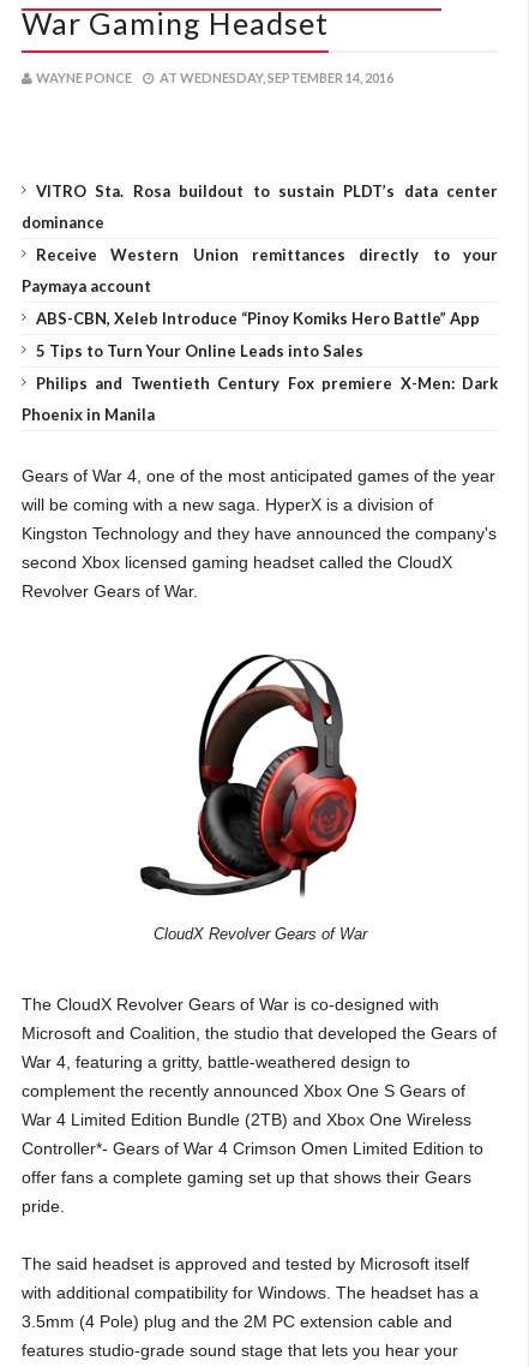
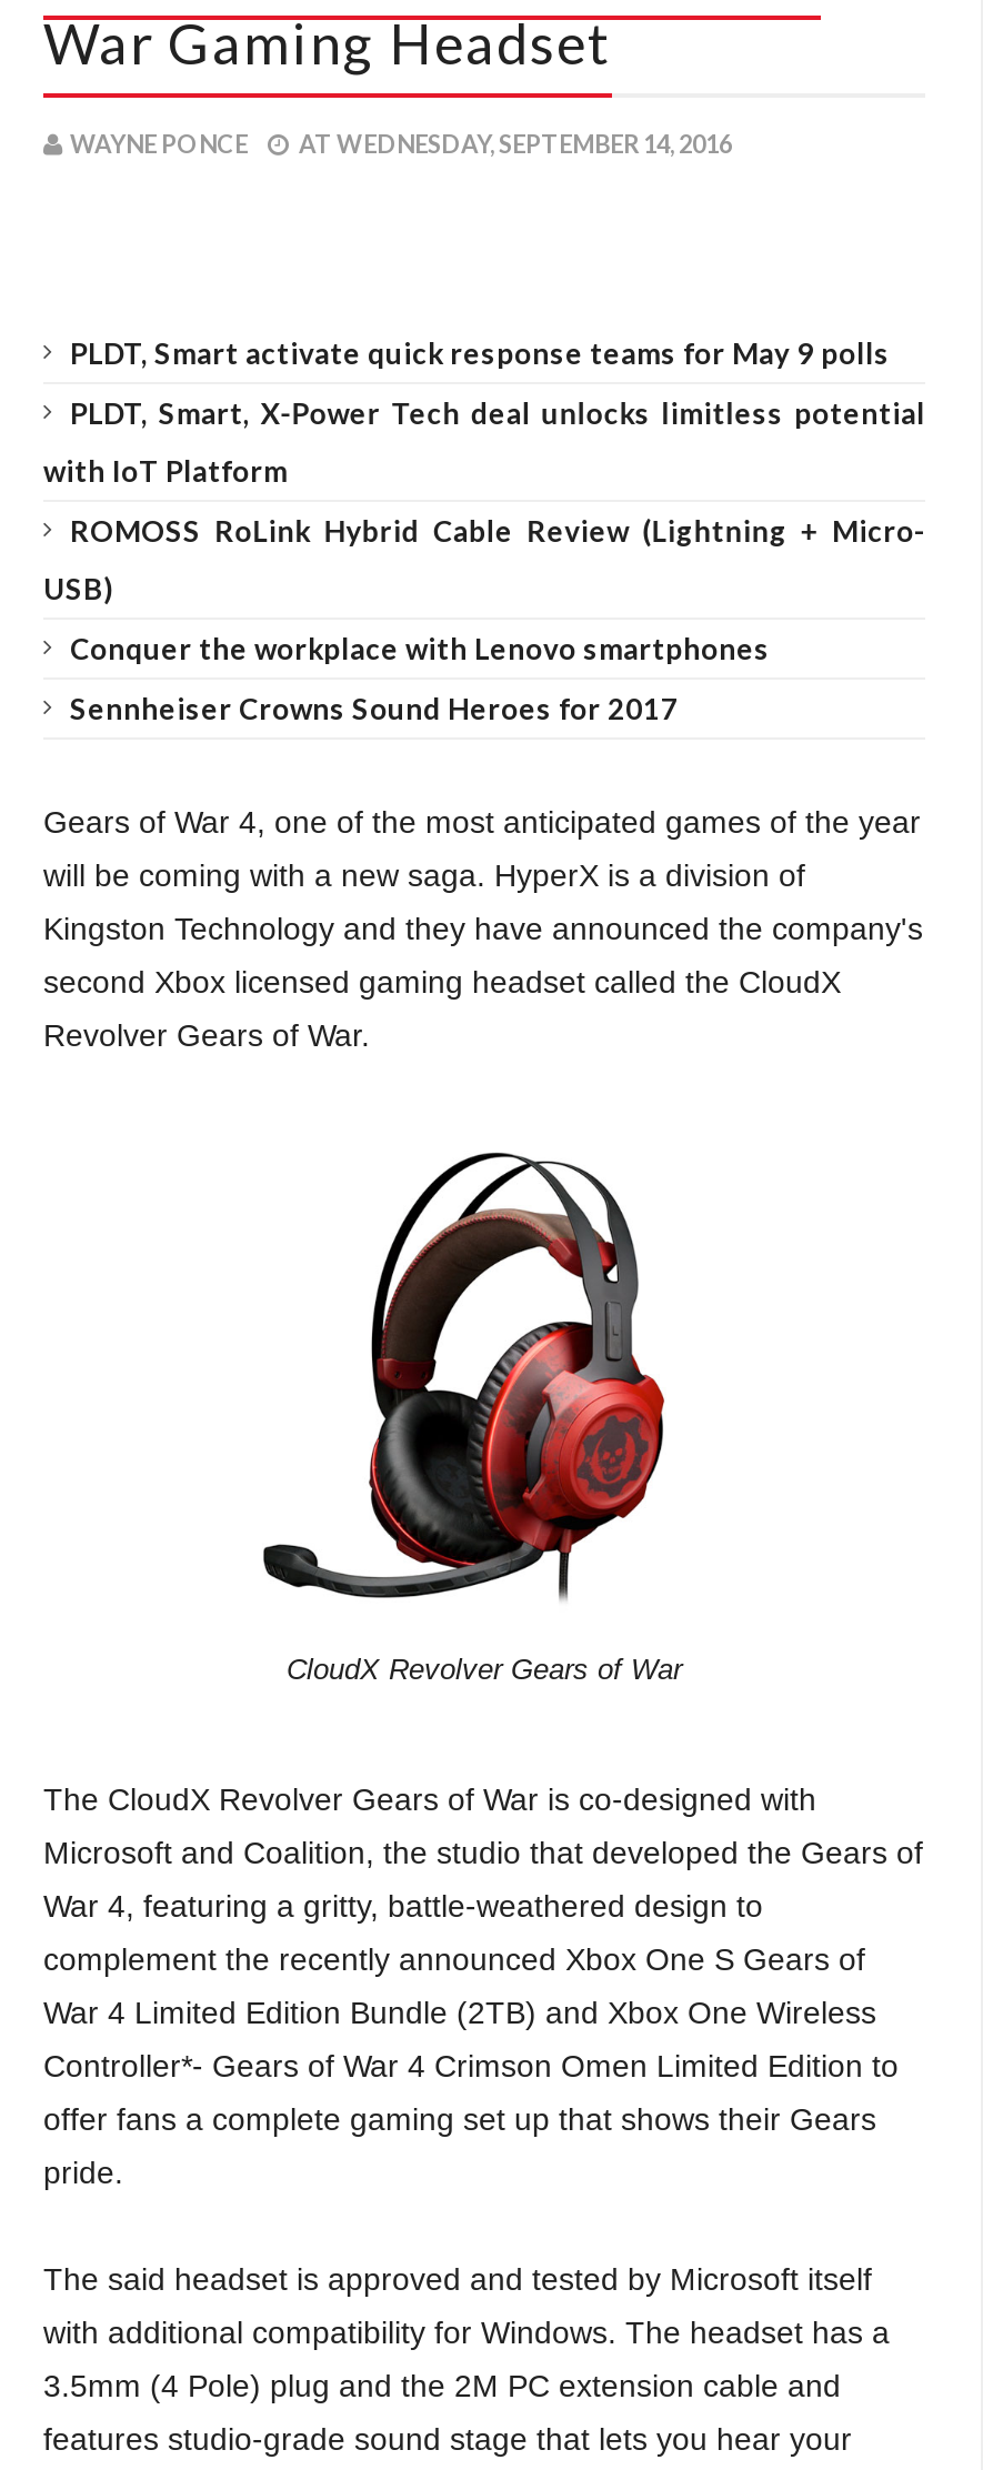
- VITRO Sta. Rosa buildout to sustain PLDT’s data center
- dominance
- Receive Western Union remittances directly to your
- Paymaya account
- ABS-CBN, Xeleb Introduce “Pinoy Komiks Hero Battle” App
- 5 Tips to Turn Your Online Leads into Sales
- Philips and Twentieth Century Fox premiere X-Men: Dark
- Phoenix in Manila
+ PLDT, Smart activate quick response teams for May 9 polls
+ PLDT, Smart, X-Power Tech deal unlocks limitless potential
+ with IoT Platform
+ ROMOSS RoLink Hybrid Cable Review (Lightning + Micro-
+ USB)
+ Conquer the workplace with Lenovo smartphones
+ Sennheiser Crowns Sound Heroes for 2017
